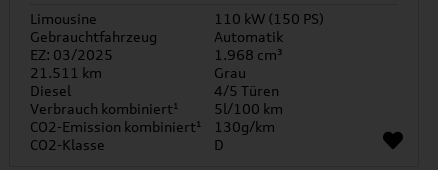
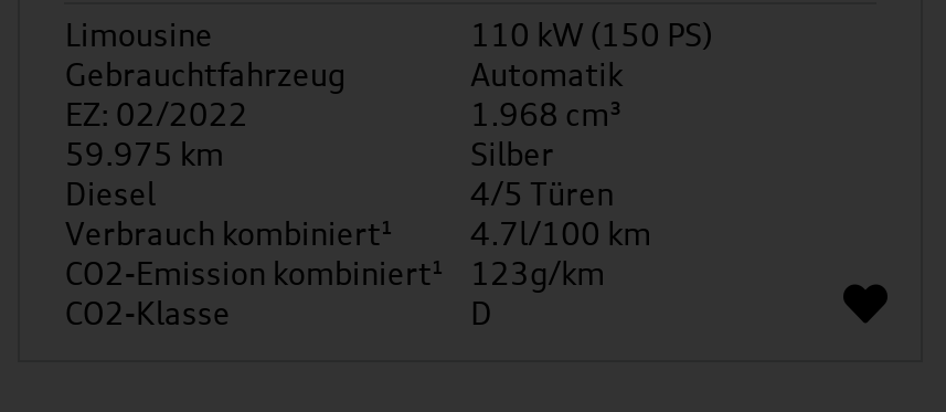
- EZ: 03/2025
+ EZ: 02/2022

- 21.511 km
- Grau
+ 59.975 km
+ Silber

- 5l/100 km
+ 4.7l/100 km

- 130g/km
+ 123g/km
